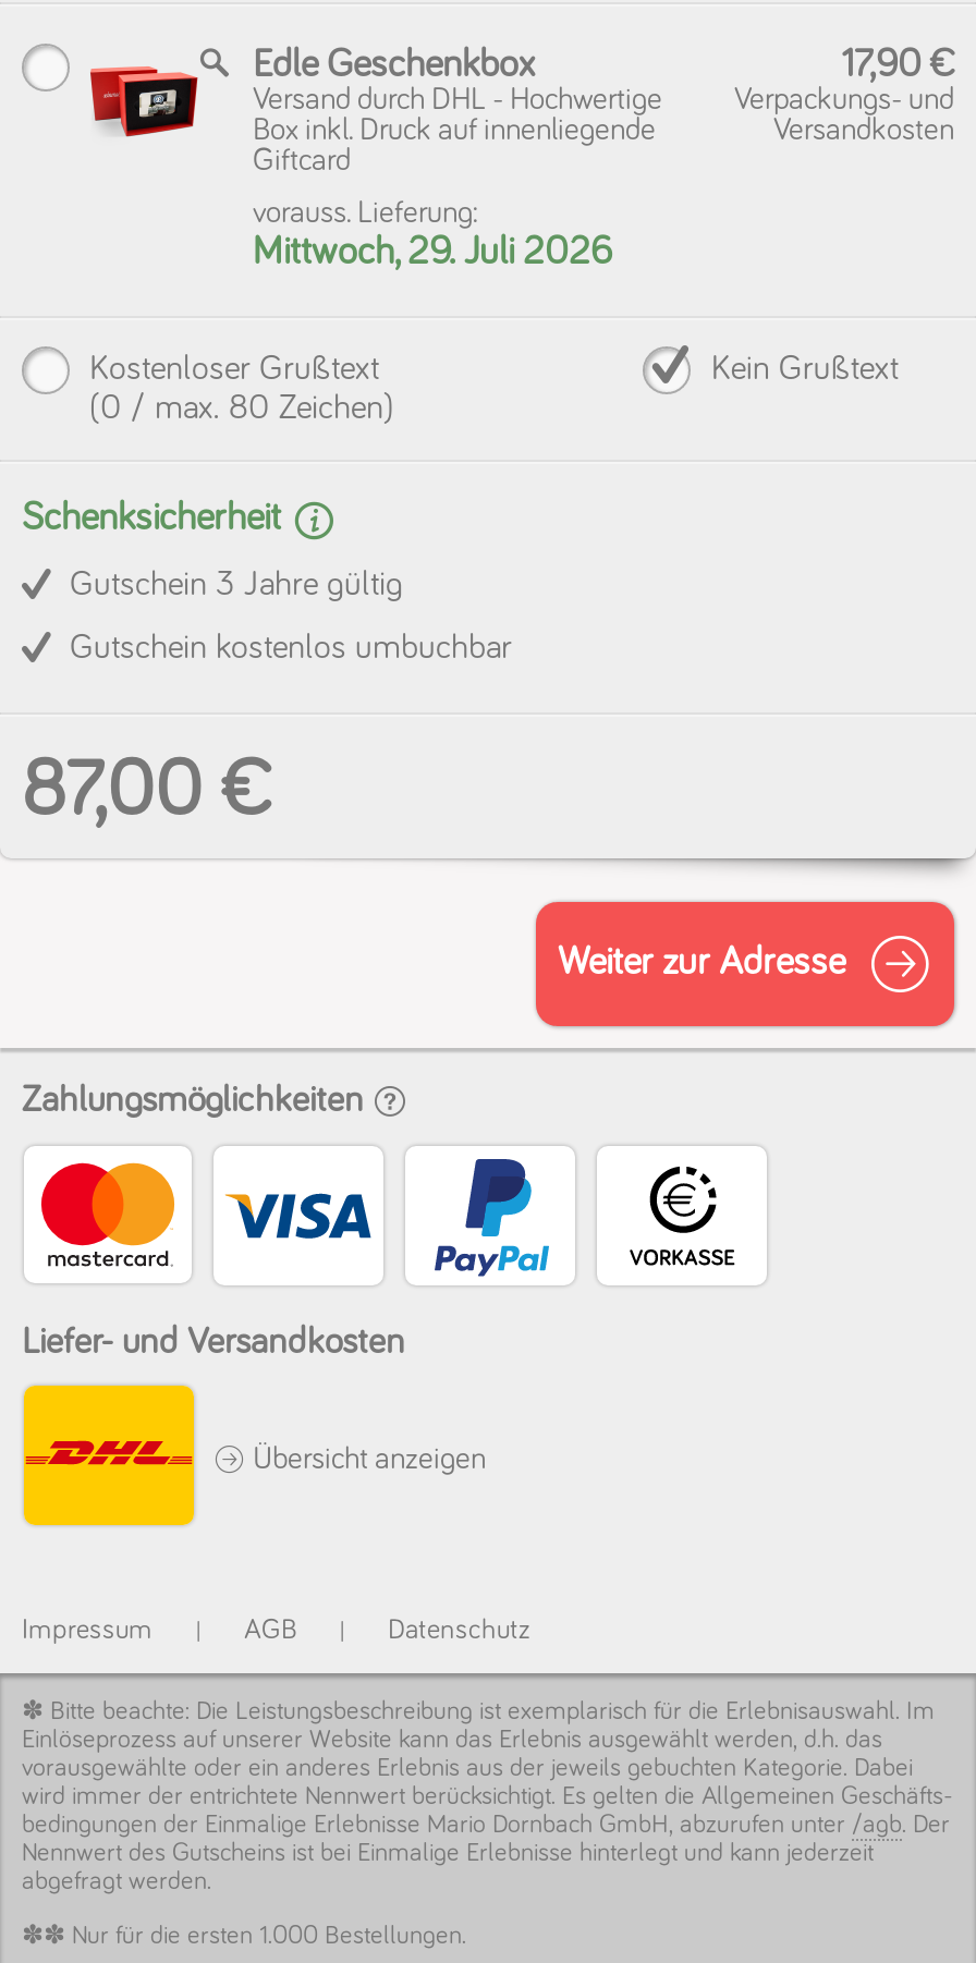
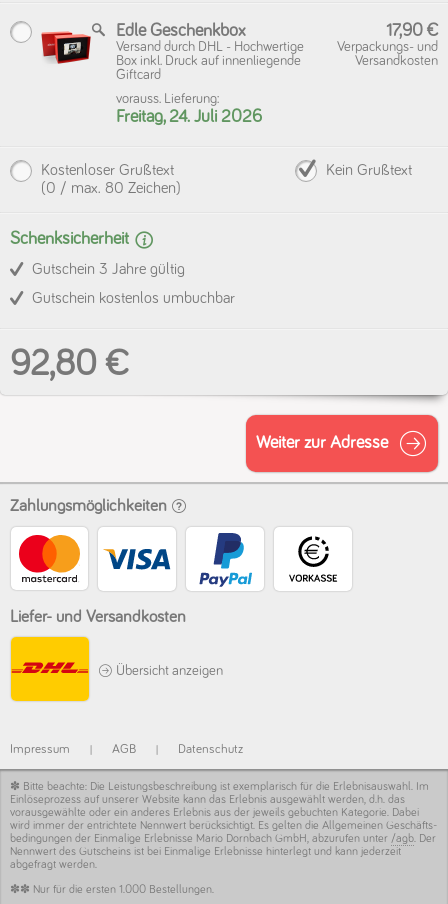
- Mittwoch, 29. Juli 2026
+ Freitag, 24. Juli 2026

- 87,00 €
+ 92,80 €
